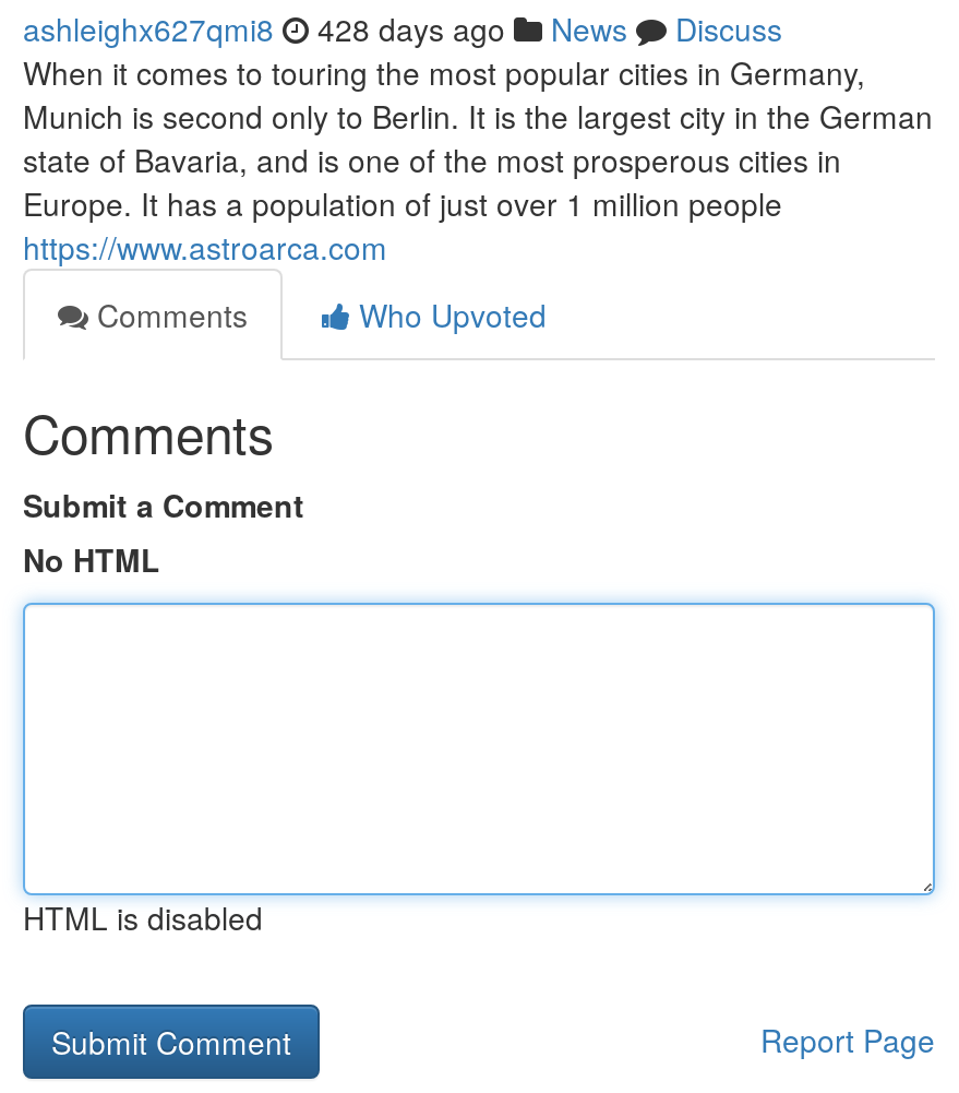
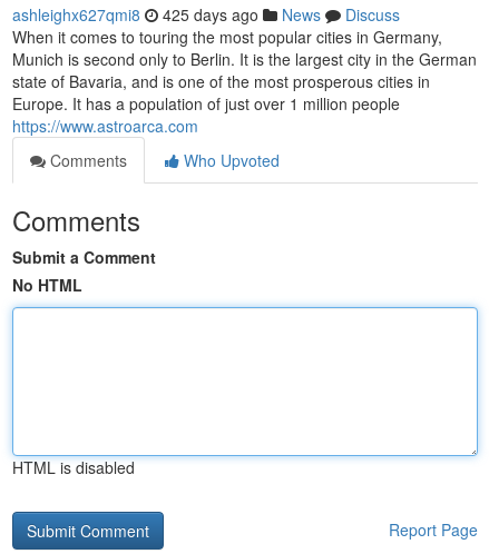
- ashleighx627qmi8 428 days ago News Discuss
+ ashleighx627qmi8 425 days ago News Discuss
